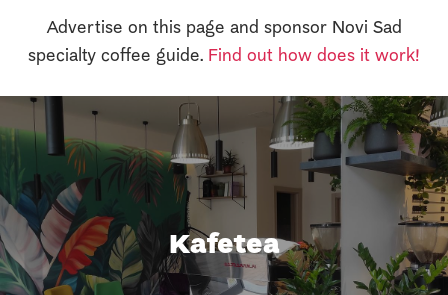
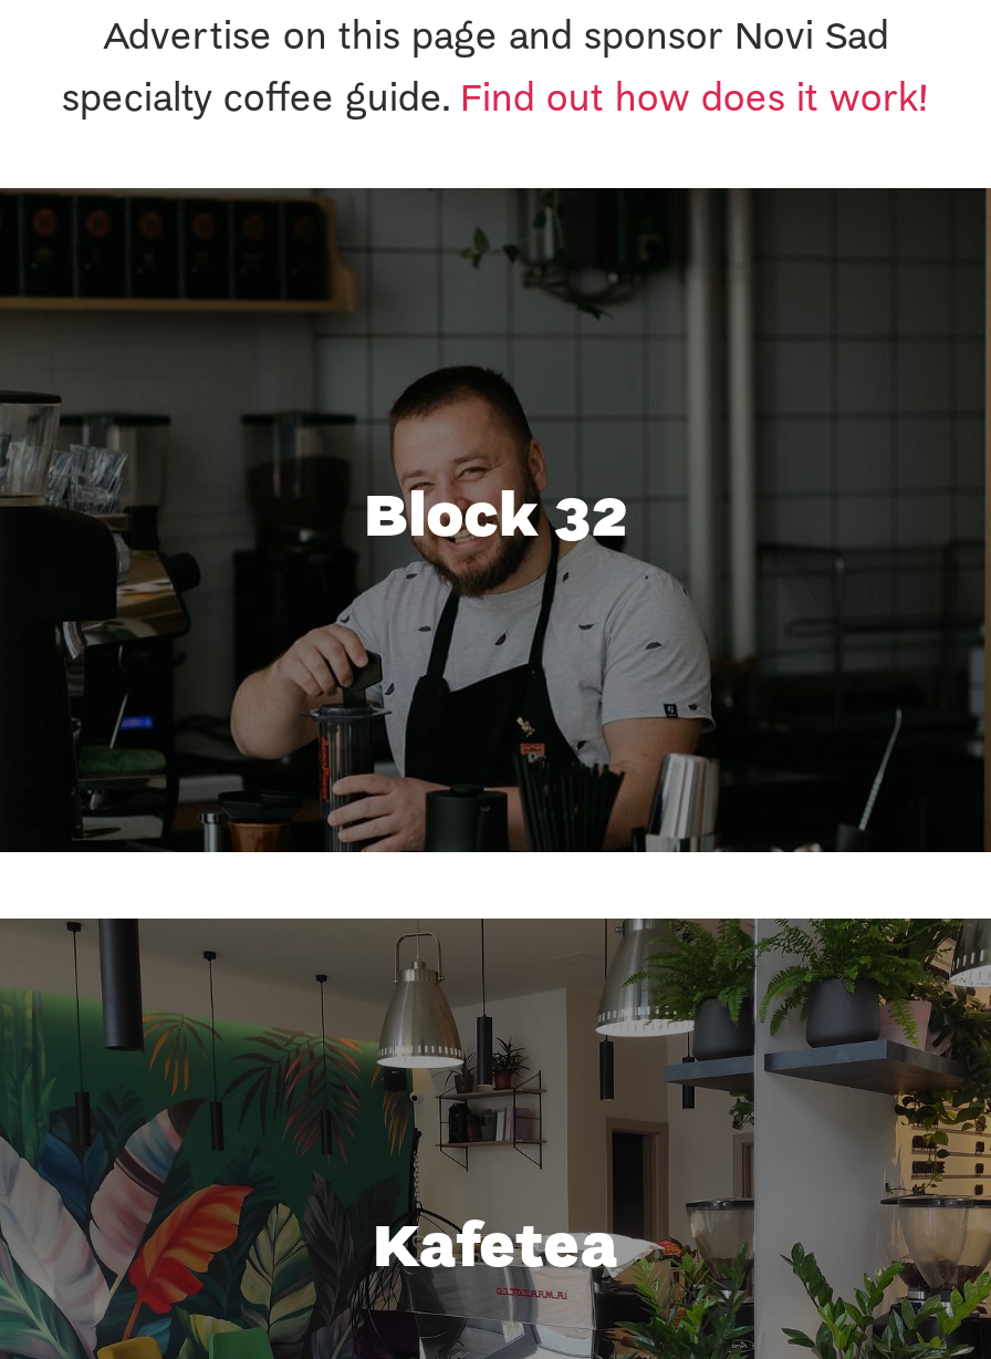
+ [image]
+ Block 32
